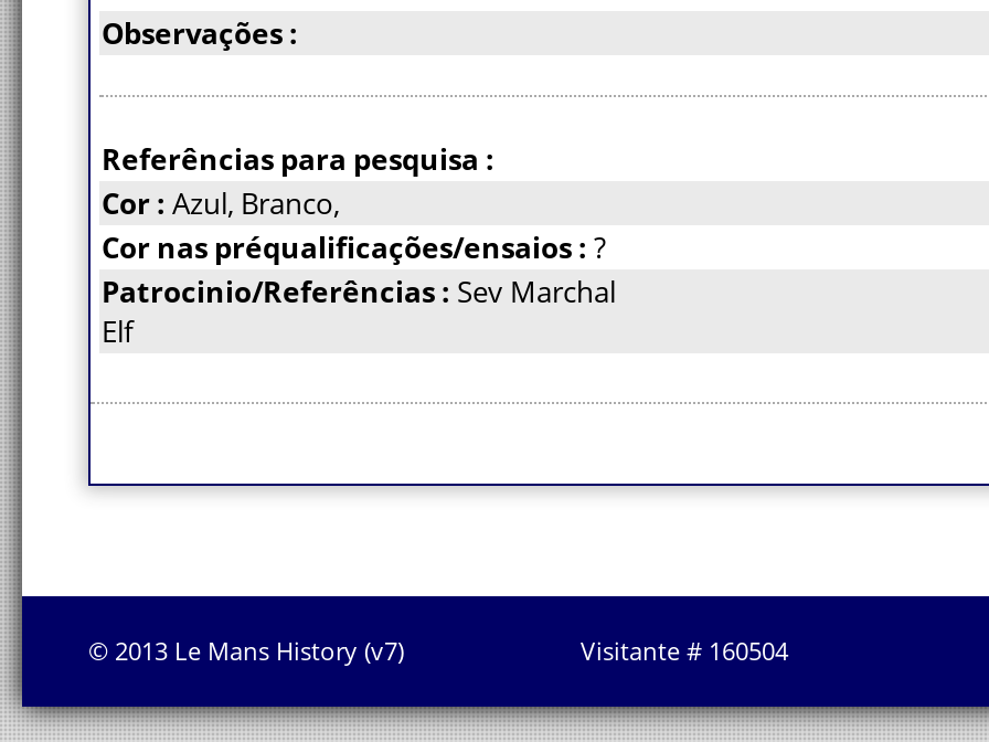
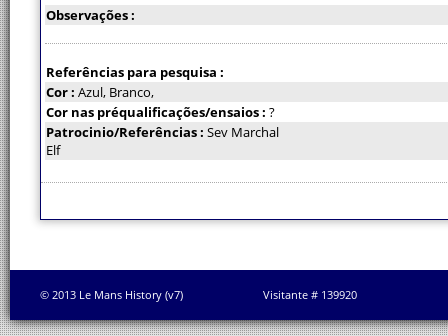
- Visitante # 160504
+ Visitante # 139920
